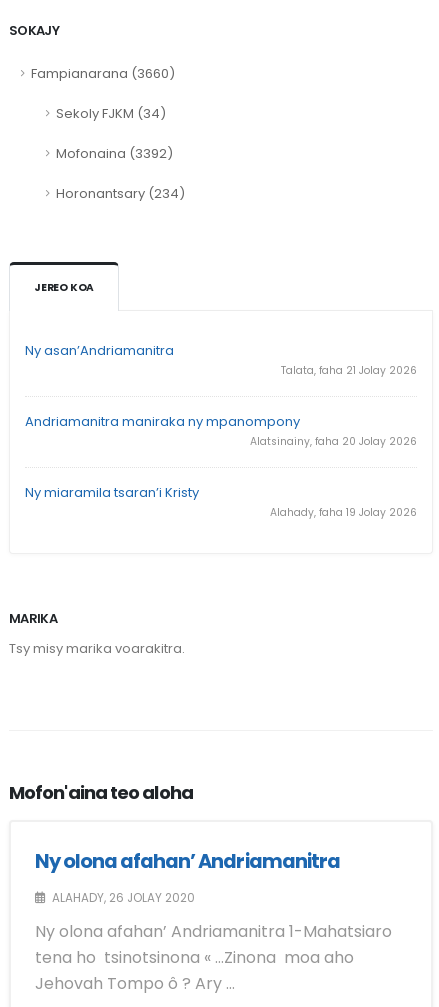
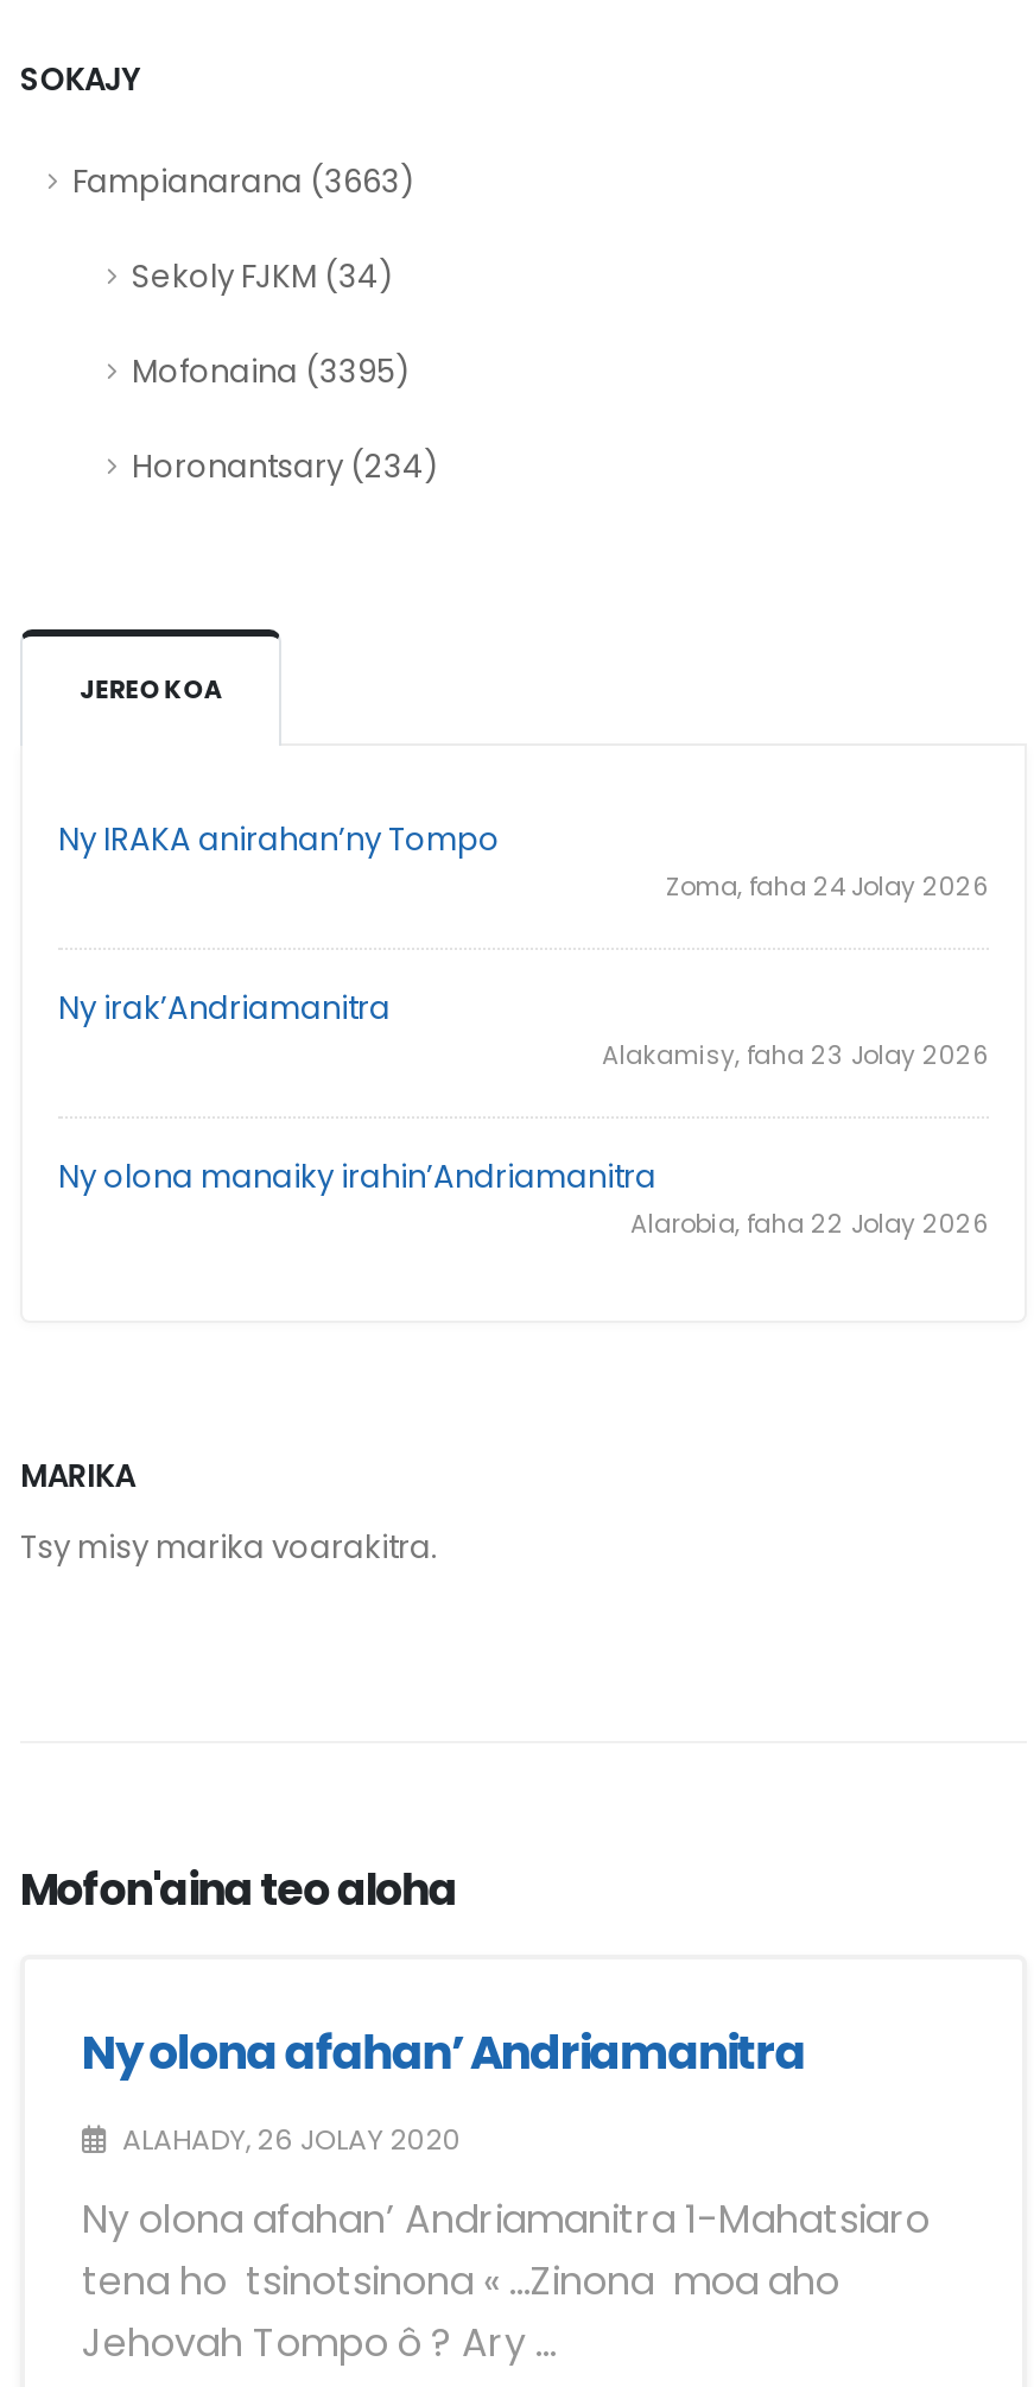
- Fampianarana (3660)
+ Fampianarana (3663)

- Mofonaina (3392)
+ Mofonaina (3395)

- Ny asan’Andriamanitra
- Talata, faha 21 Jolay 2026
+ Ny IRAKA anirahan’ny Tompo
+ Zoma, faha 24 Jolay 2026

- Andriamanitra maniraka ny mpanompony
- Alatsinainy, faha 20 Jolay 2026
+ Ny irak’Andriamanitra
+ Alakamisy, faha 23 Jolay 2026

- Ny miaramila tsaran’i Kristy
- Alahady, faha 19 Jolay 2026
+ Ny olona manaiky irahin’Andriamanitra
+ Alarobia, faha 22 Jolay 2026
